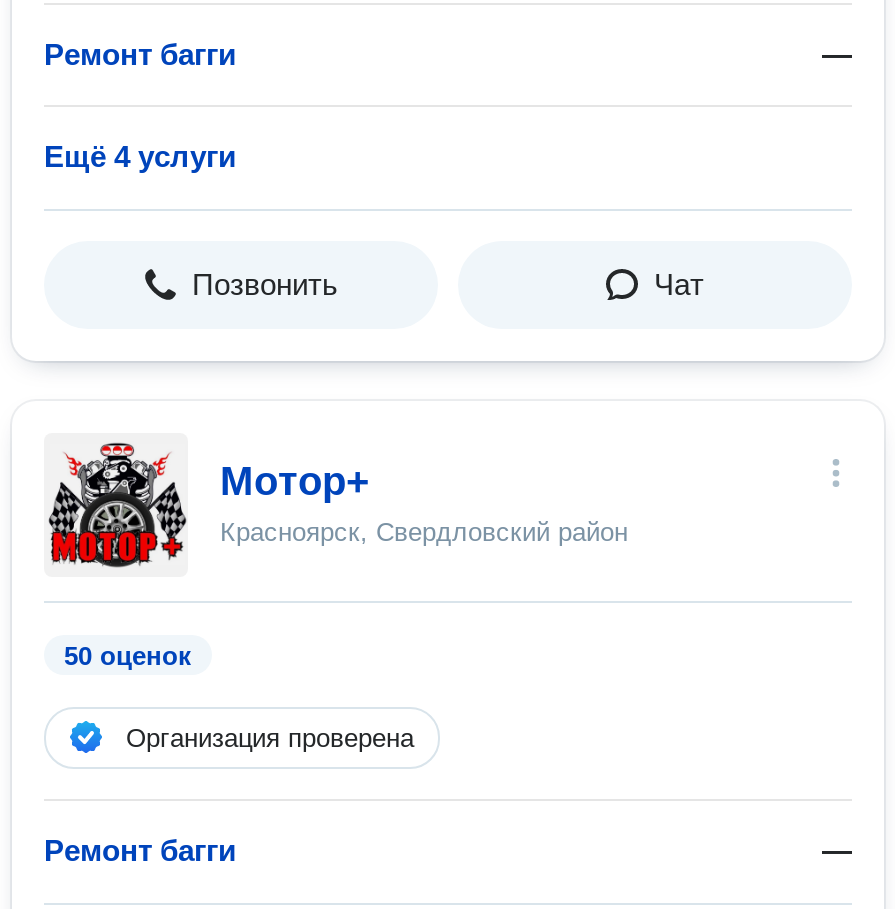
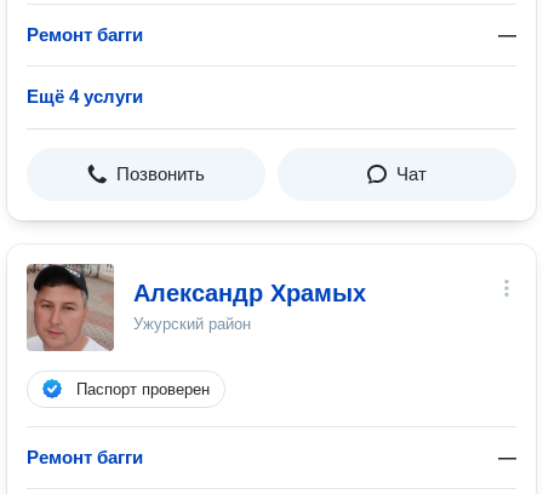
- [image]
- Мотор+
- Красноярск, Свердловский район
+ [image]
+ Александр Храмых
+ Ужурский район

- 50 оценок
- Организация проверена
+ Паспорт проверен
